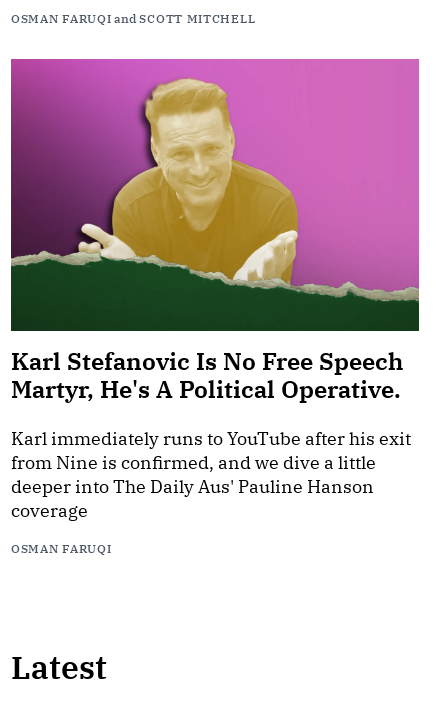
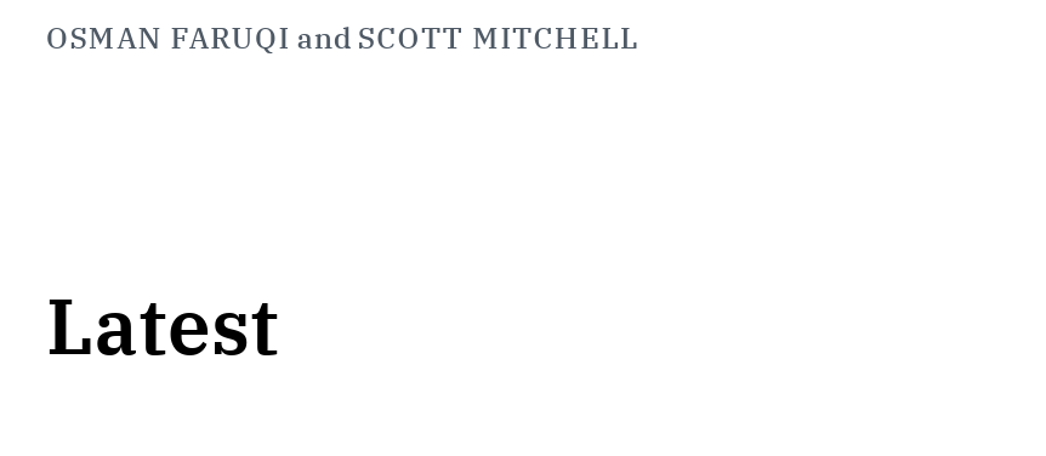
- [image]
- Karl Stefanovic Is No Free Speech
- Martyr, He's A Political Operative.
- Karl immediately runs to YouTube after his exit
- from Nine is confirmed, and we dive a little
- deeper into The Daily Aus' Pauline Hanson
- coverage
- OSMAN FARUQI
